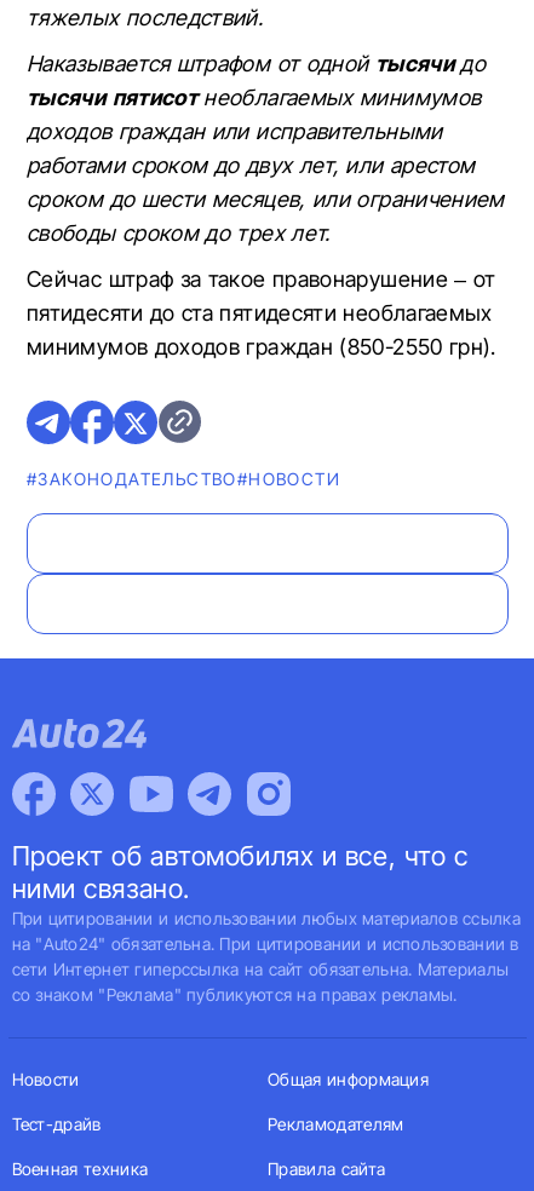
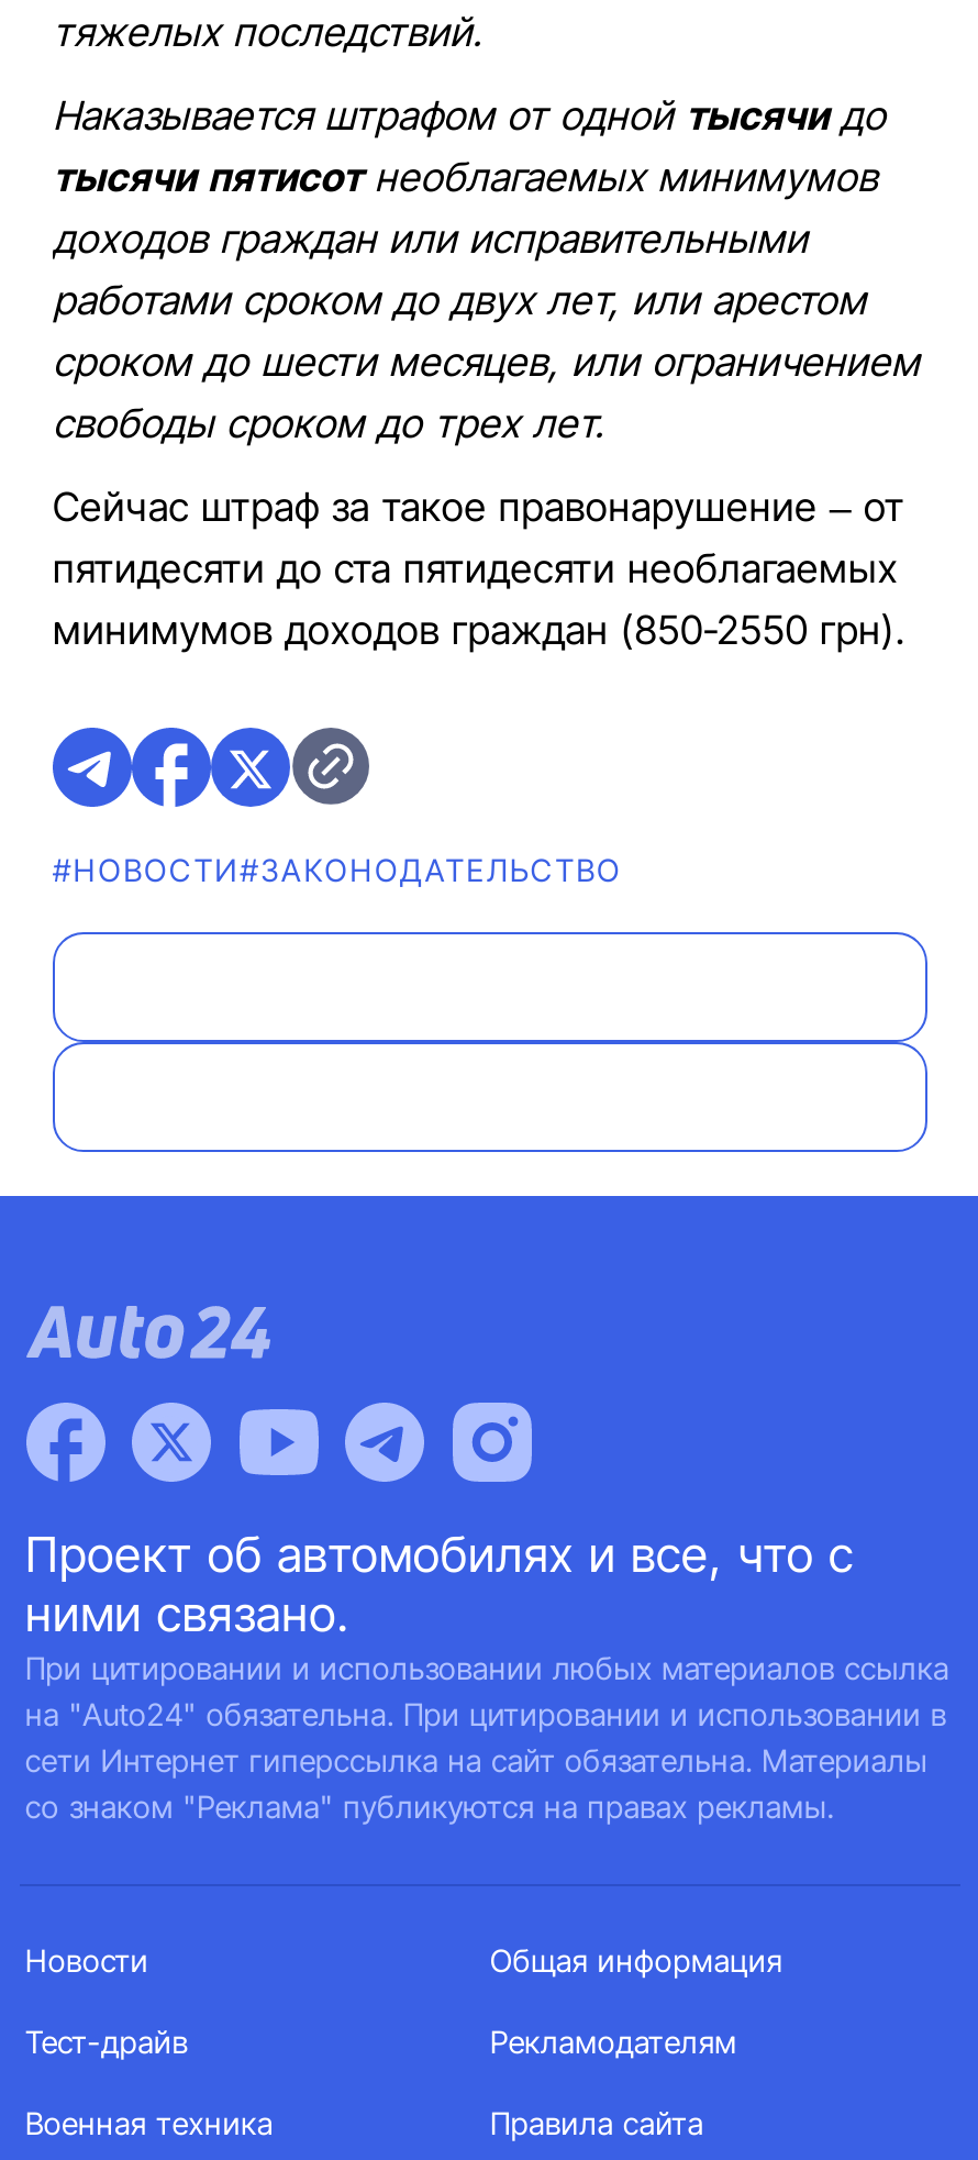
- #ЗАКОНОДАТЕЛЬСТВО#НОВОСТИ
+ #НОВОСТИ#ЗАКОНОДАТЕЛЬСТВО
